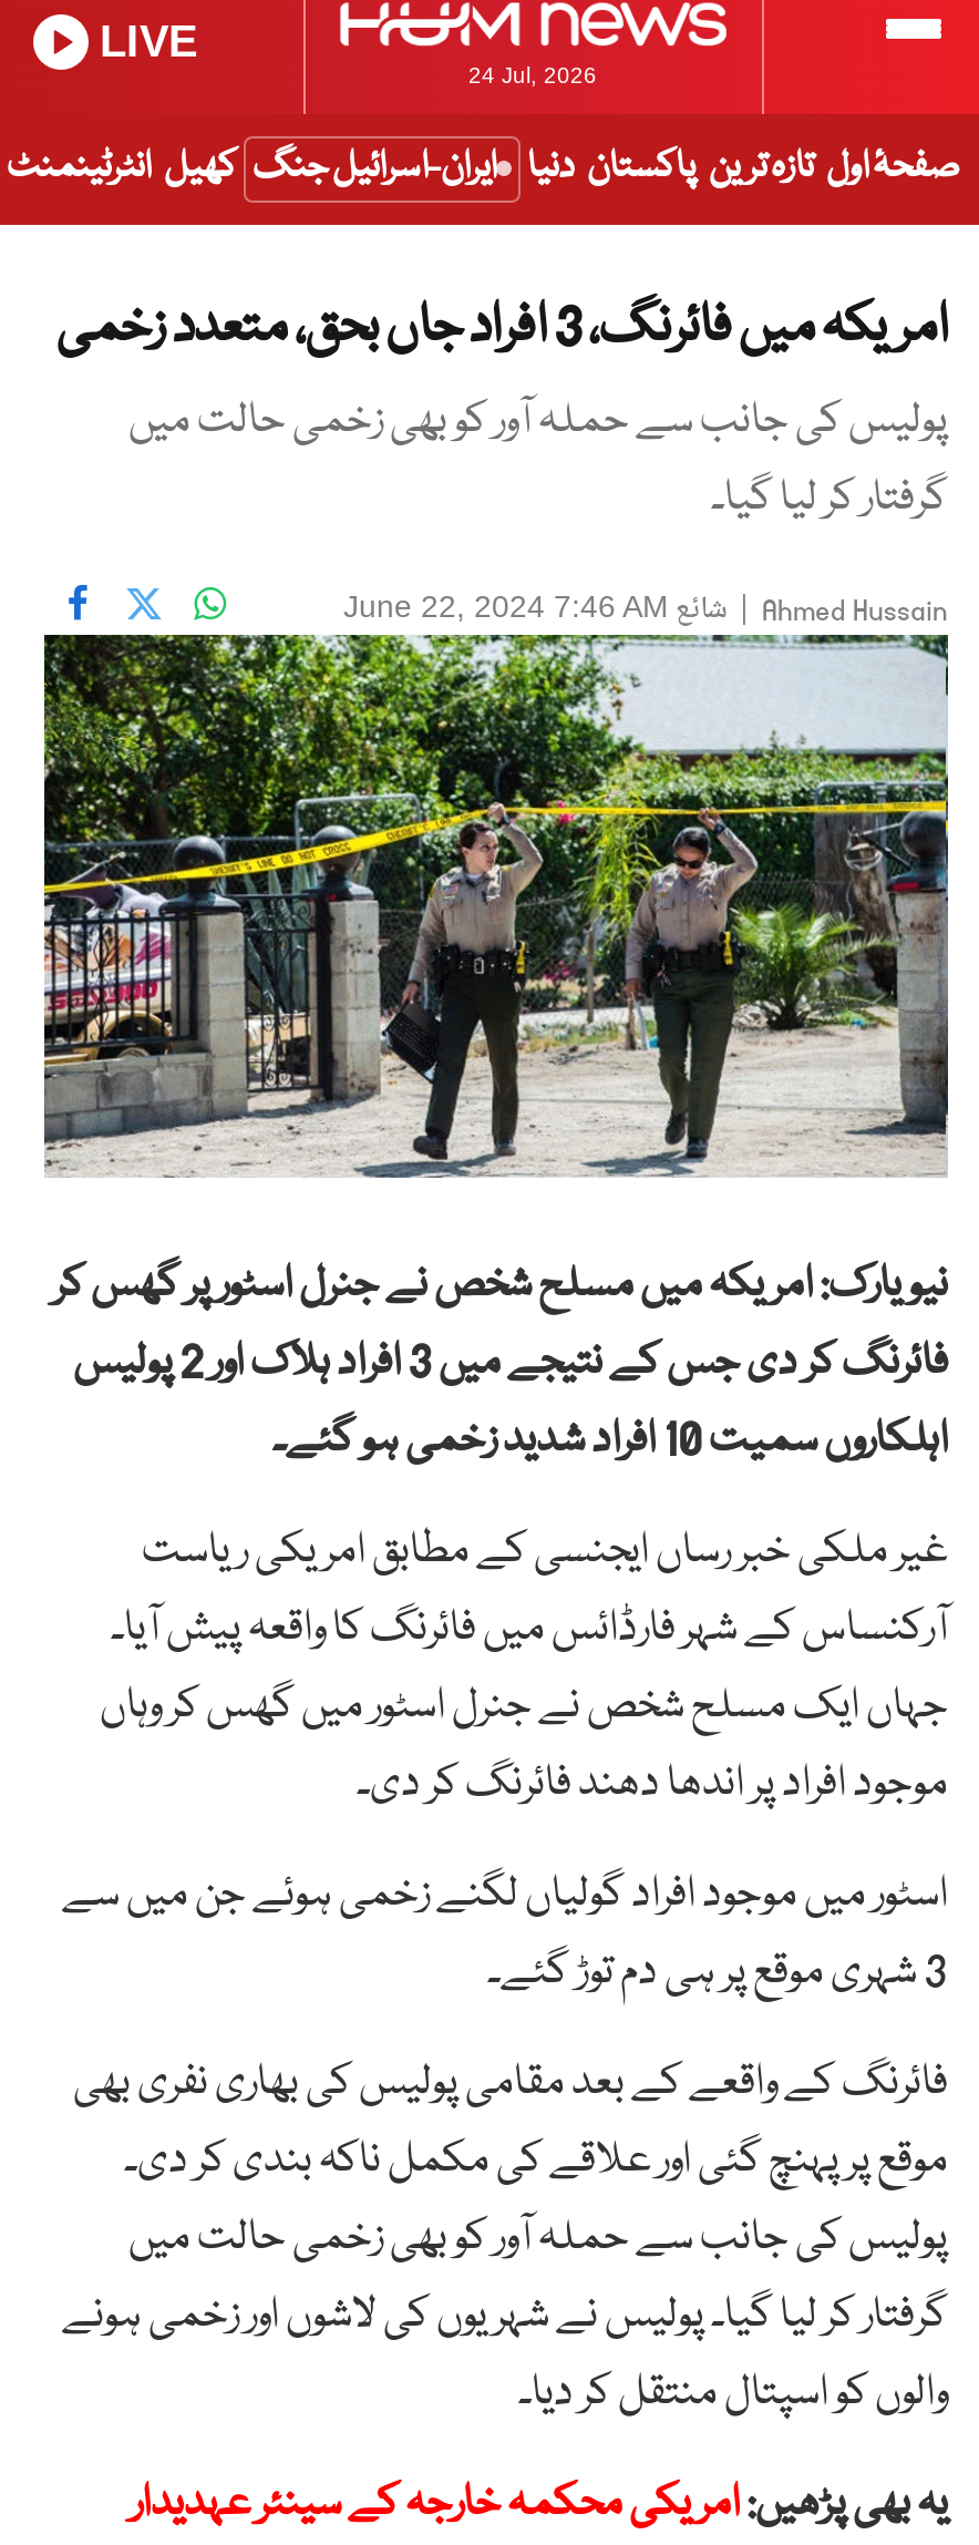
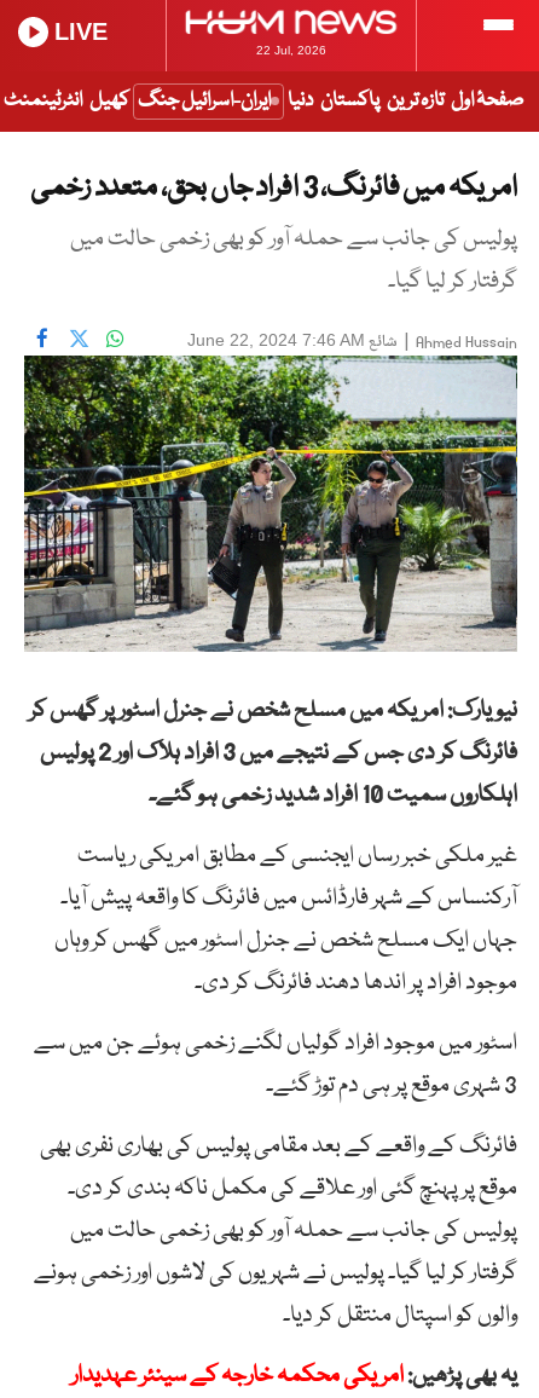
- 24 Jul, 2026
+ 22 Jul, 2026
